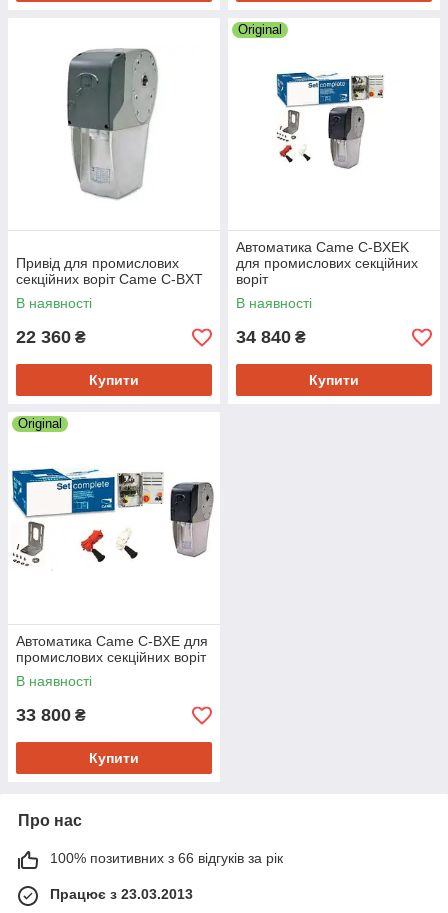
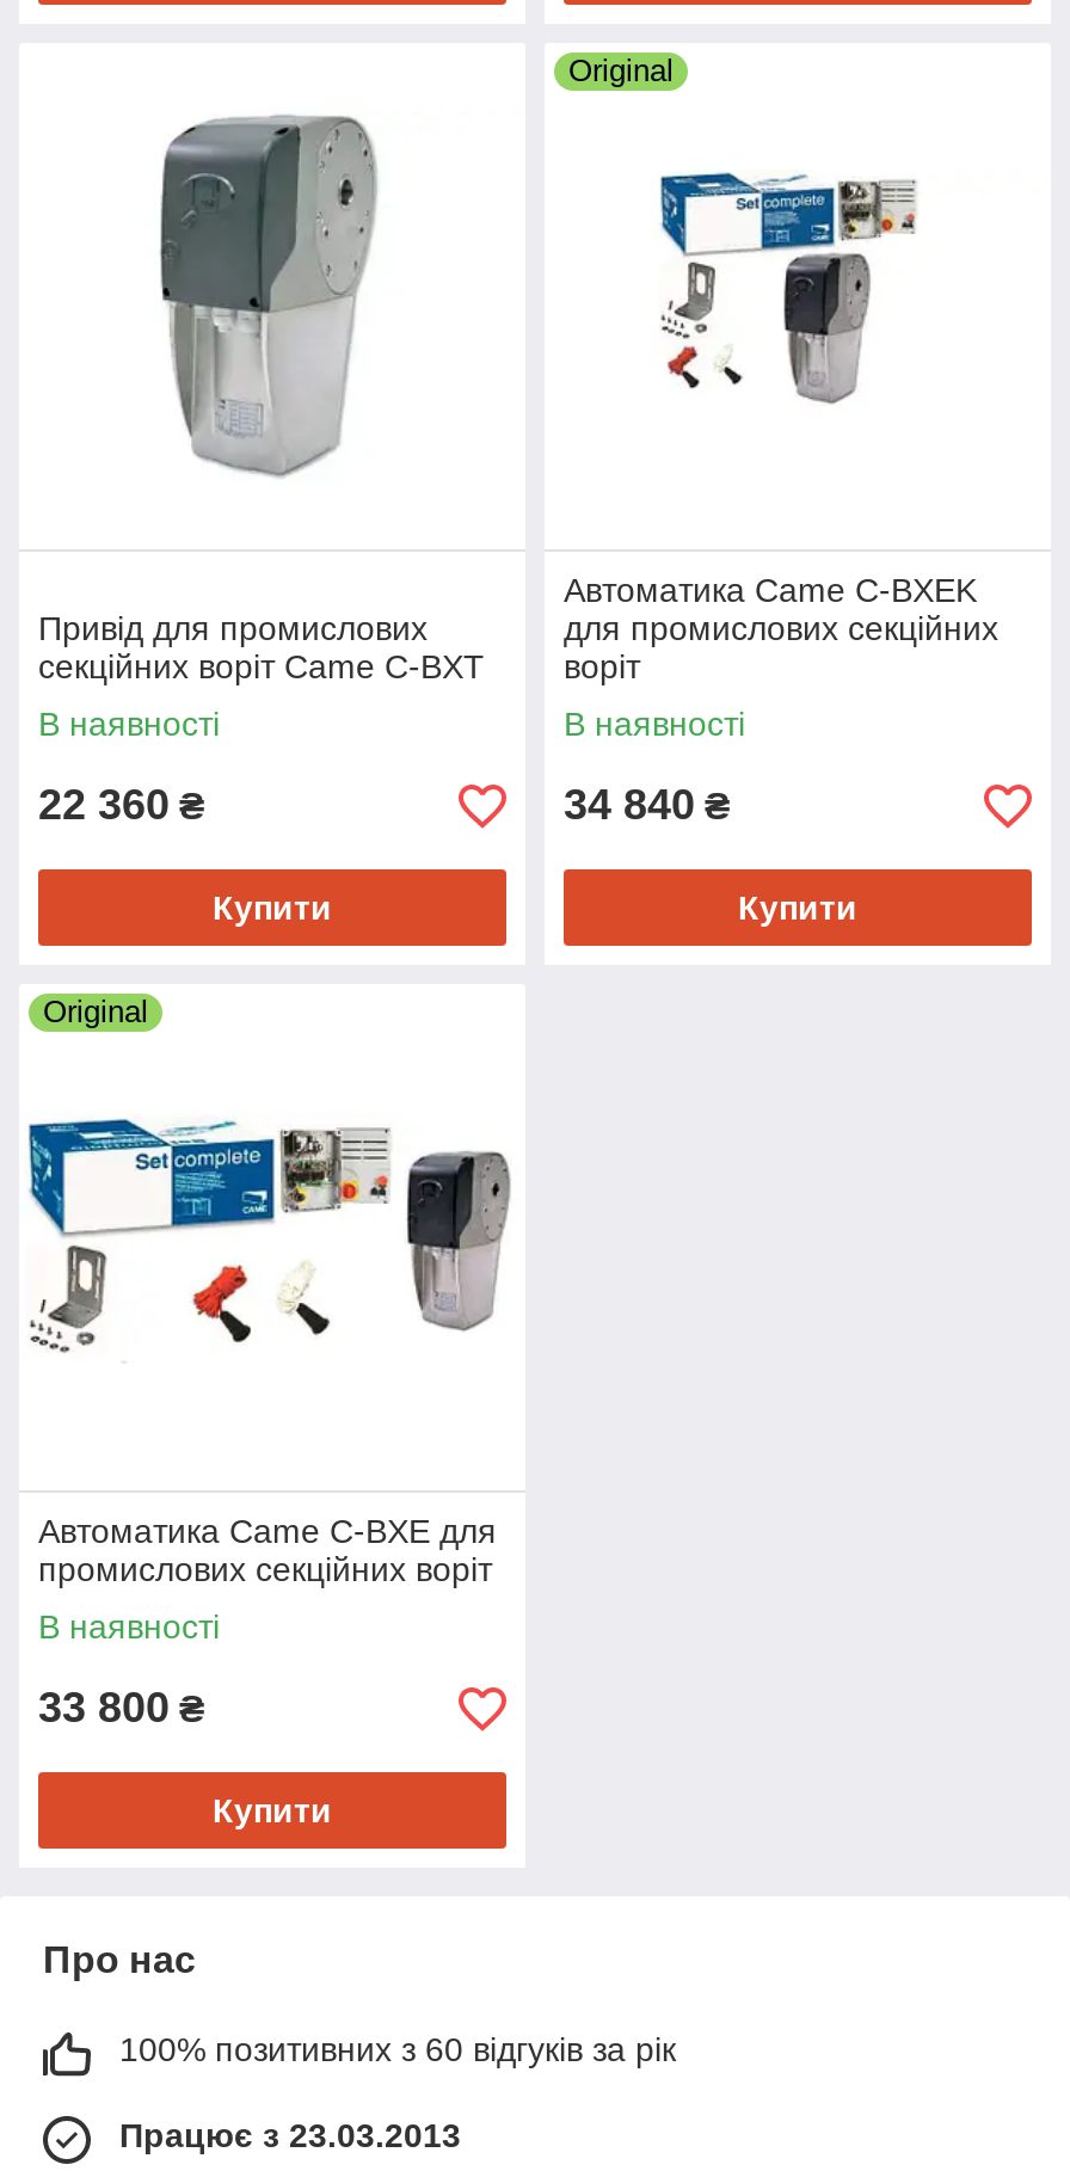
- 100% позитивних з 66 відгуків за рік
+ 100% позитивних з 60 відгуків за рік
